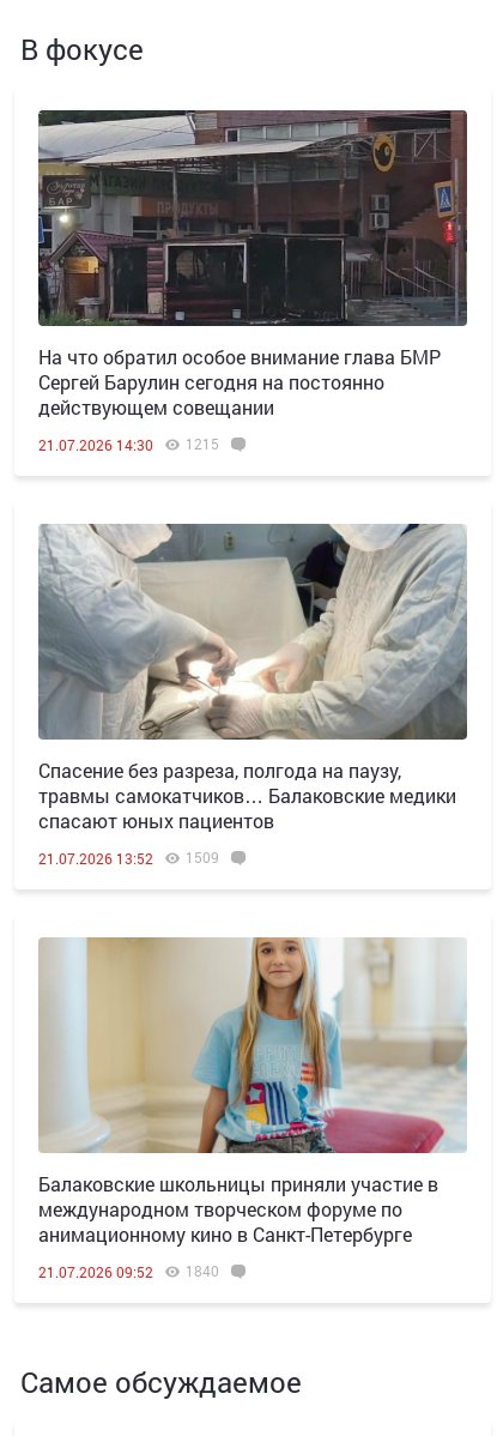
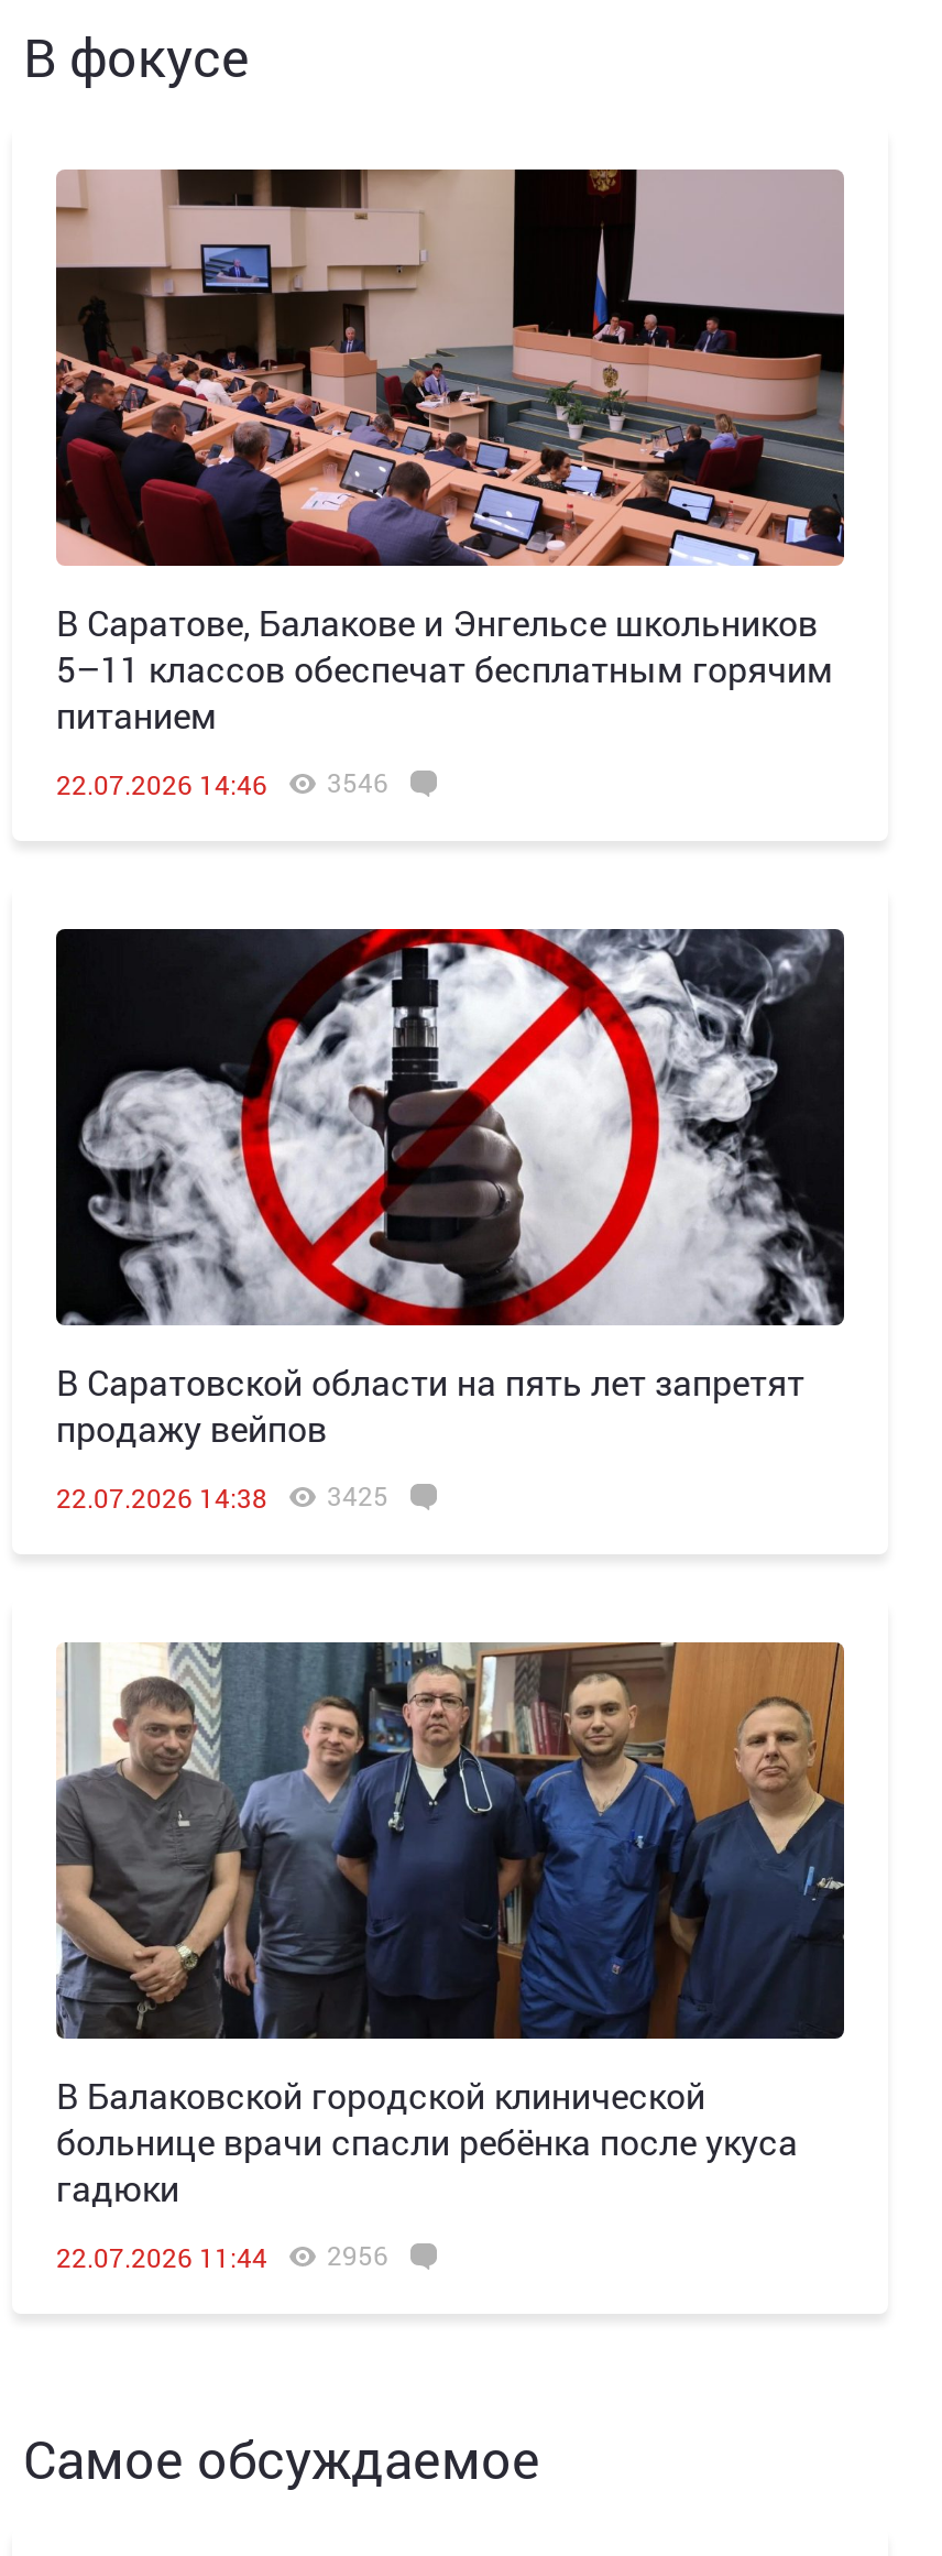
- [image]
- На что обратил особое внимание глава БМР
- Сергей Барулин сегодня на постоянно
- действующем совещании
+ [image]
+ В Саратове, Балакове и Энгельсе школьников
+ 5–11 классов обеспечат бесплатным горячим
+ питанием

- 21.07.2026 14:30
- 1215
+ 22.07.2026 14:46
+ 3546

- [image]
- Спасение без разреза, полгода на паузу,
- травмы самокатчиков… Балаковские медики
- спасают юных пациентов
+ [image]
+ В Саратовской области на пять лет запретят
+ продажу вейпов

- 21.07.2026 13:52
- 1509
+ 22.07.2026 14:38
+ 3425

- [image]
- Балаковские школьницы приняли участие в
- международном творческом форуме по
- анимационному кино в Санкт-Петербурге
+ [image]
+ В Балаковской городской клинической
+ больнице врачи спасли ребёнка после укуса
+ гадюки

- 21.07.2026 09:52
- 1840
+ 22.07.2026 11:44
+ 2956
